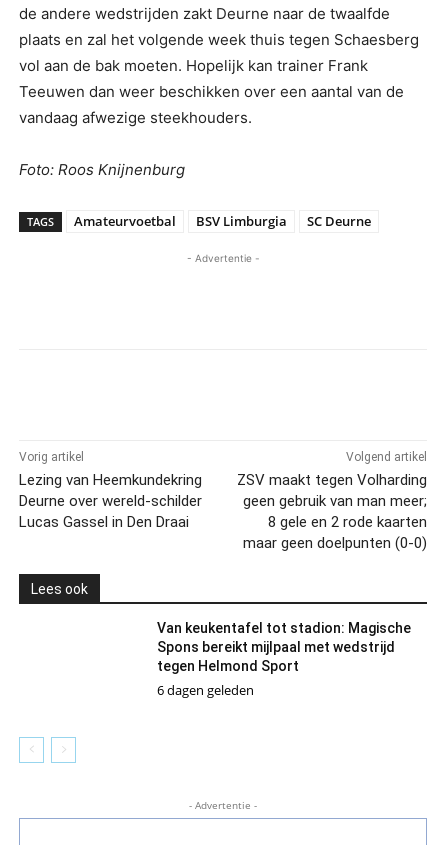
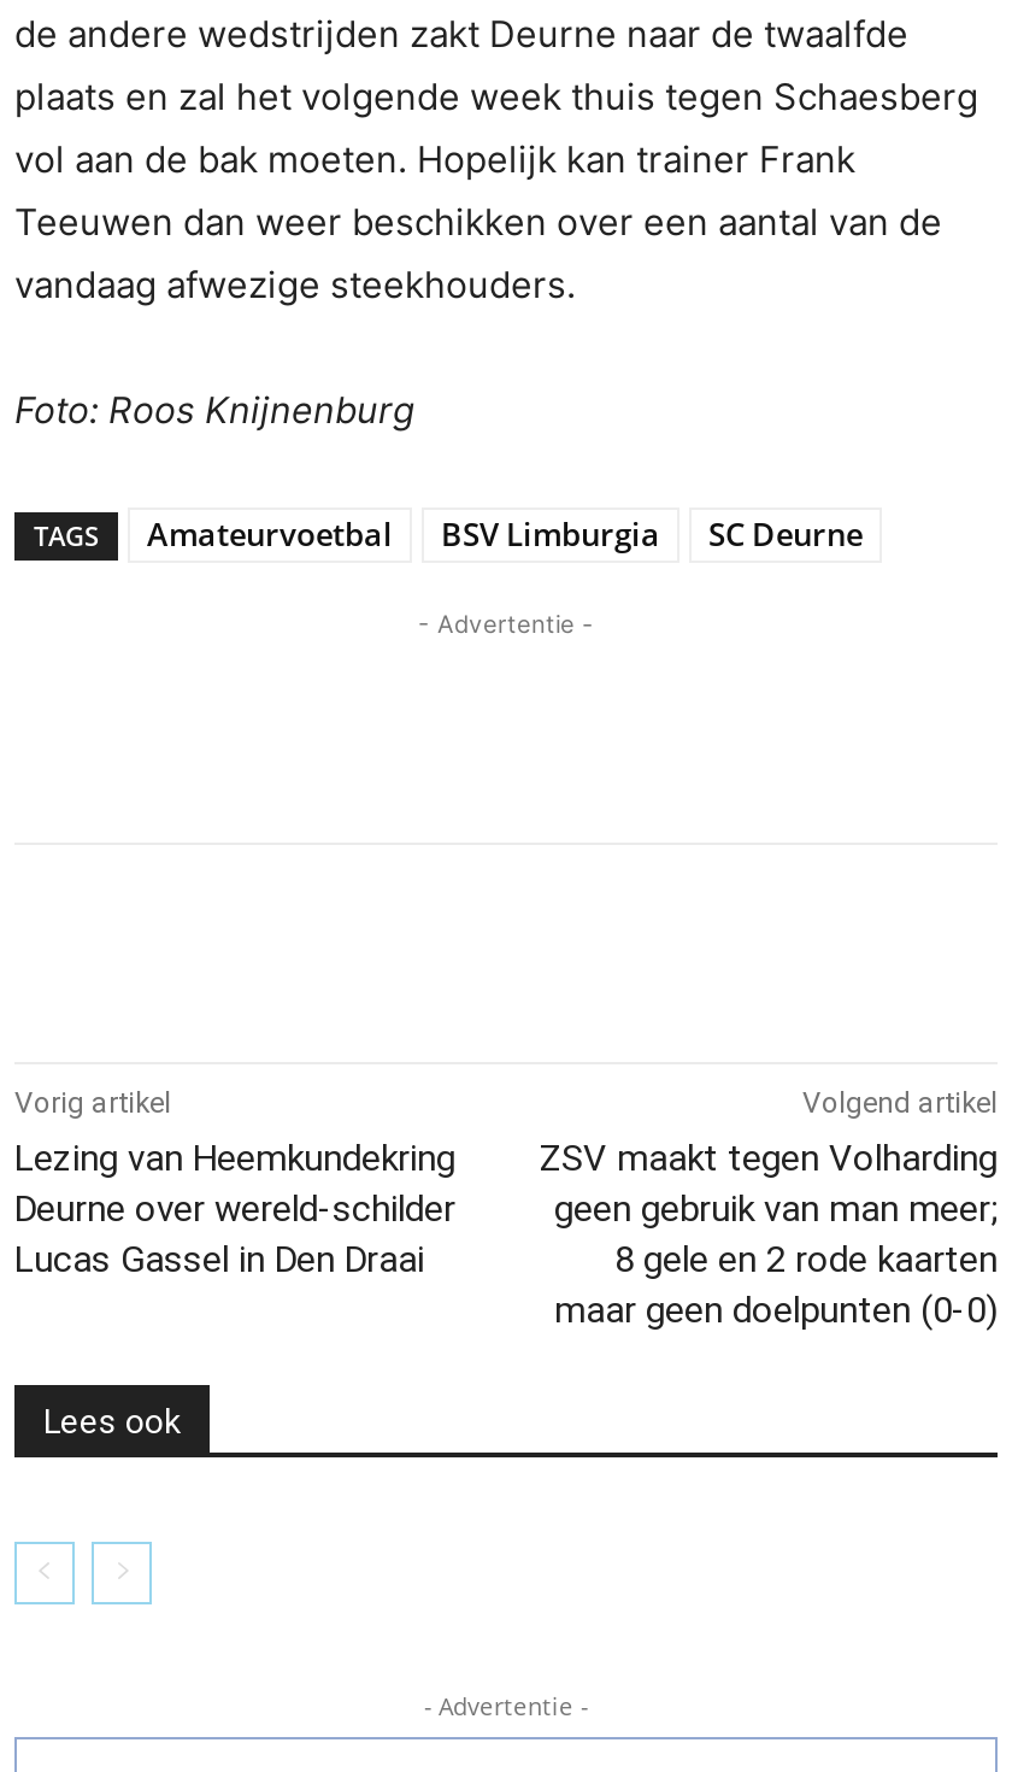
- Van keukentafel tot stadion: Magische
- Spons bereikt mijlpaal met wedstrijd
- tegen Helmond Sport
- 6 dagen geleden
